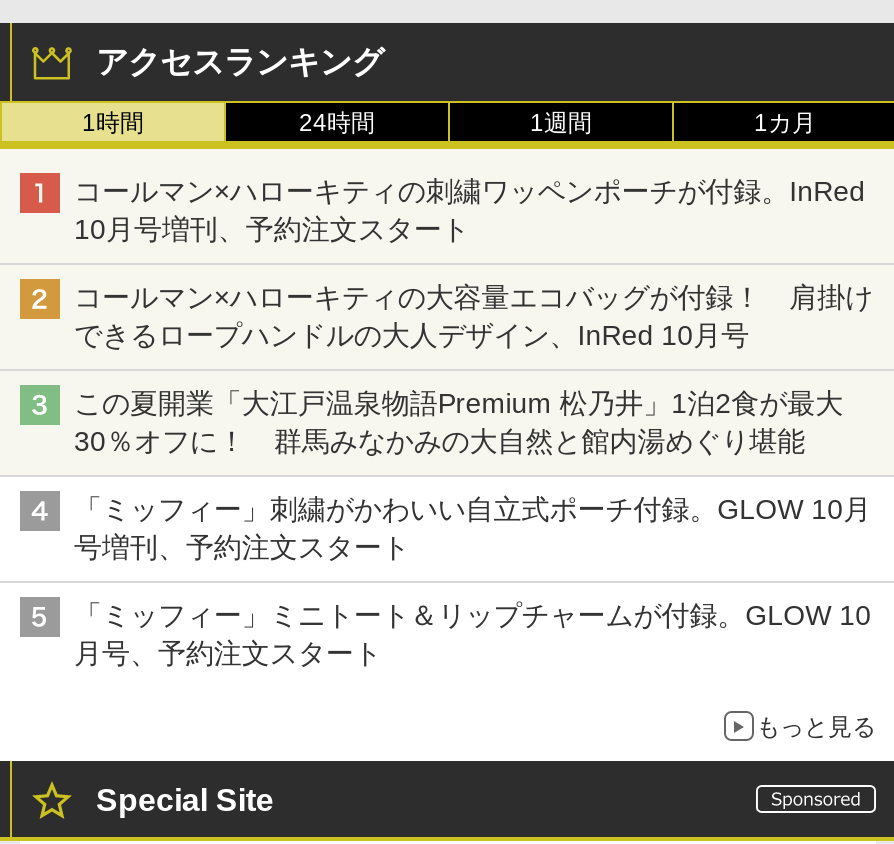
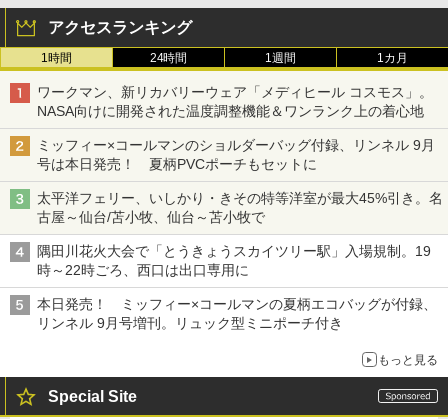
- コールマン×ハローキティの刺繍ワッペンポーチが付録。InRed
- 10月号増刊、予約注文スタート
+ ワークマン、新リカバリーウェア「メディヒール コスモス」。
+ NASA向けに開発された温度調整機能＆ワンランク上の着心地

- コールマン×ハローキティの大容量エコバッグが付録！ 肩掛け
- できるロープハンドルの大人デザイン、InRed 10月号
+ ミッフィー×コールマンのショルダーバッグ付録、リンネル 9月
+ 号は本日発売！ 夏柄PVCポーチもセットに

- この夏開業「大江戸温泉物語Premium 松乃井」1泊2食が最大
- 30％オフに！ 群馬みなかみの大自然と館内湯めぐり堪能
+ 太平洋フェリー、いしかり・きその特等洋室が最大45%引き。名
+ 古屋～仙台/苫小牧、仙台～苫小牧で

- 「ミッフィー」刺繍がかわいい自立式ポーチ付録。GLOW 10月
- 号増刊、予約注文スタート
+ 隅田川花火大会で「とうきょうスカイツリー駅」入場規制。19
+ 時～22時ごろ、西口は出口専用に

- 「ミッフィー」ミニトート＆リップチャームが付録。GLOW 10
- 月号、予約注文スタート
+ 本日発売！ ミッフィー×コールマンの夏柄エコバッグが付録、
+ リンネル 9月号増刊。リュック型ミニポーチ付き
